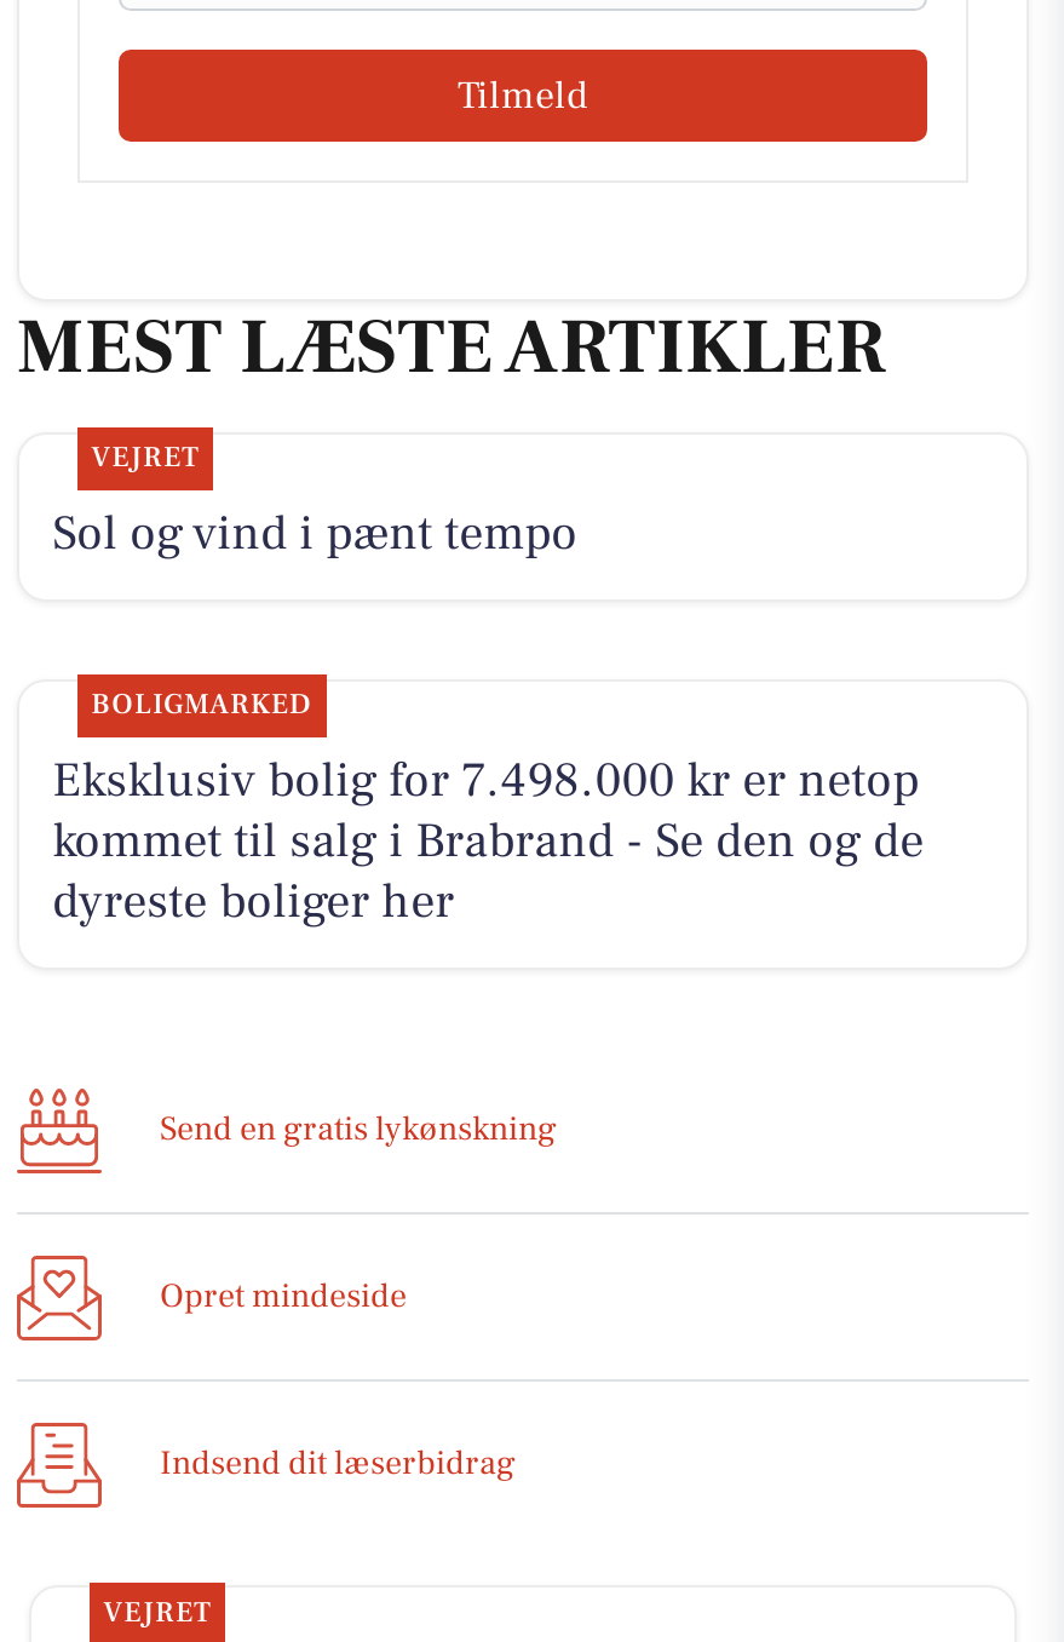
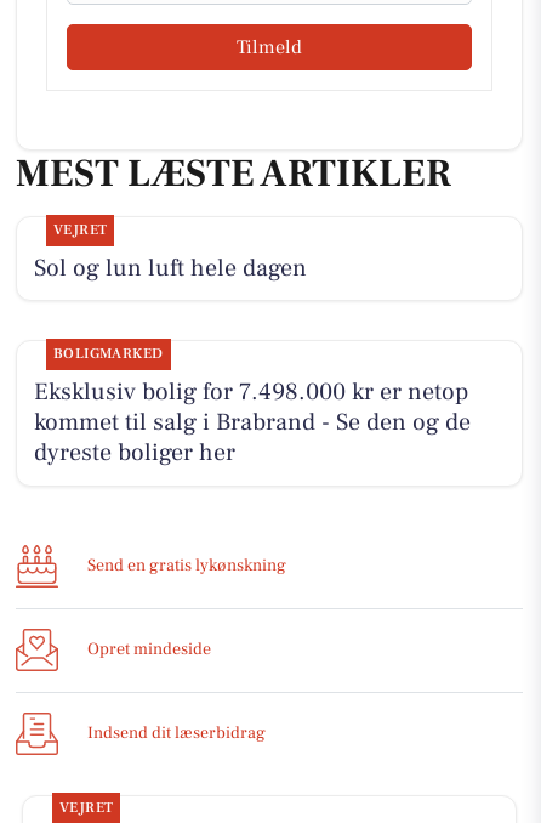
- Sol og vind i pænt tempo
+ Sol og lun luft hele dagen
